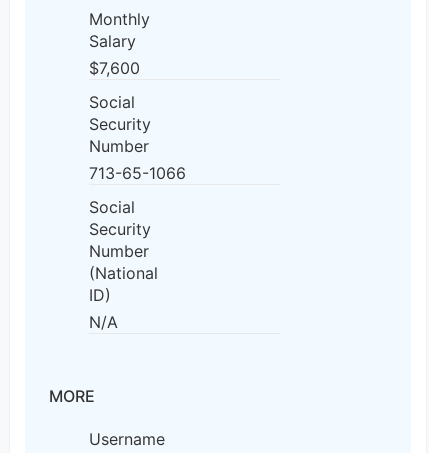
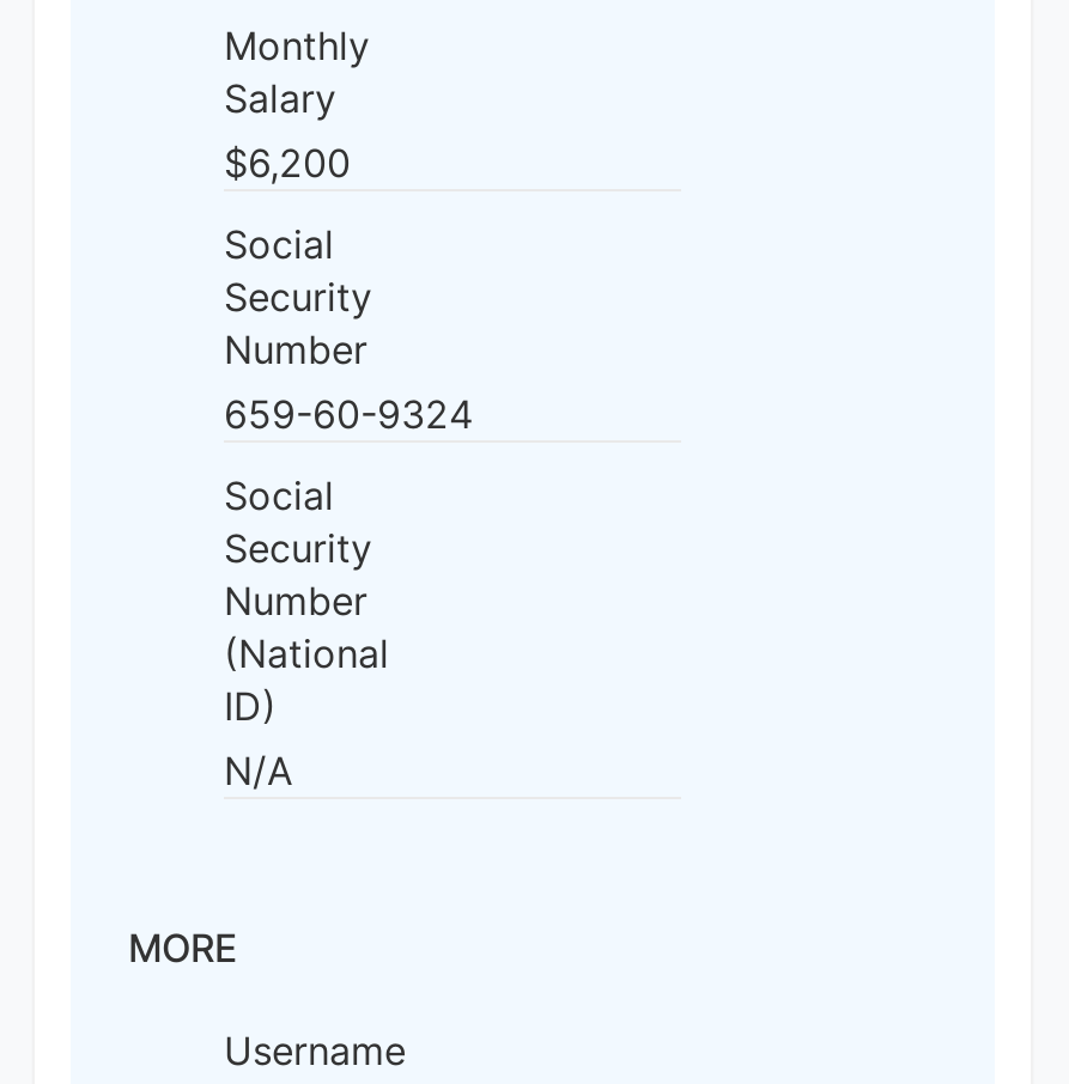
- $7,600
+ $6,200

- 713-65-1066
+ 659-60-9324
